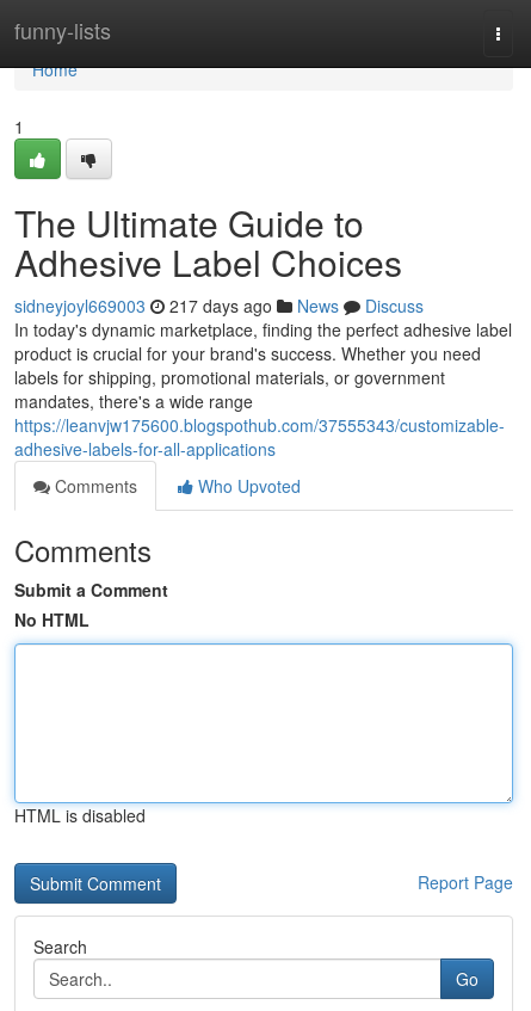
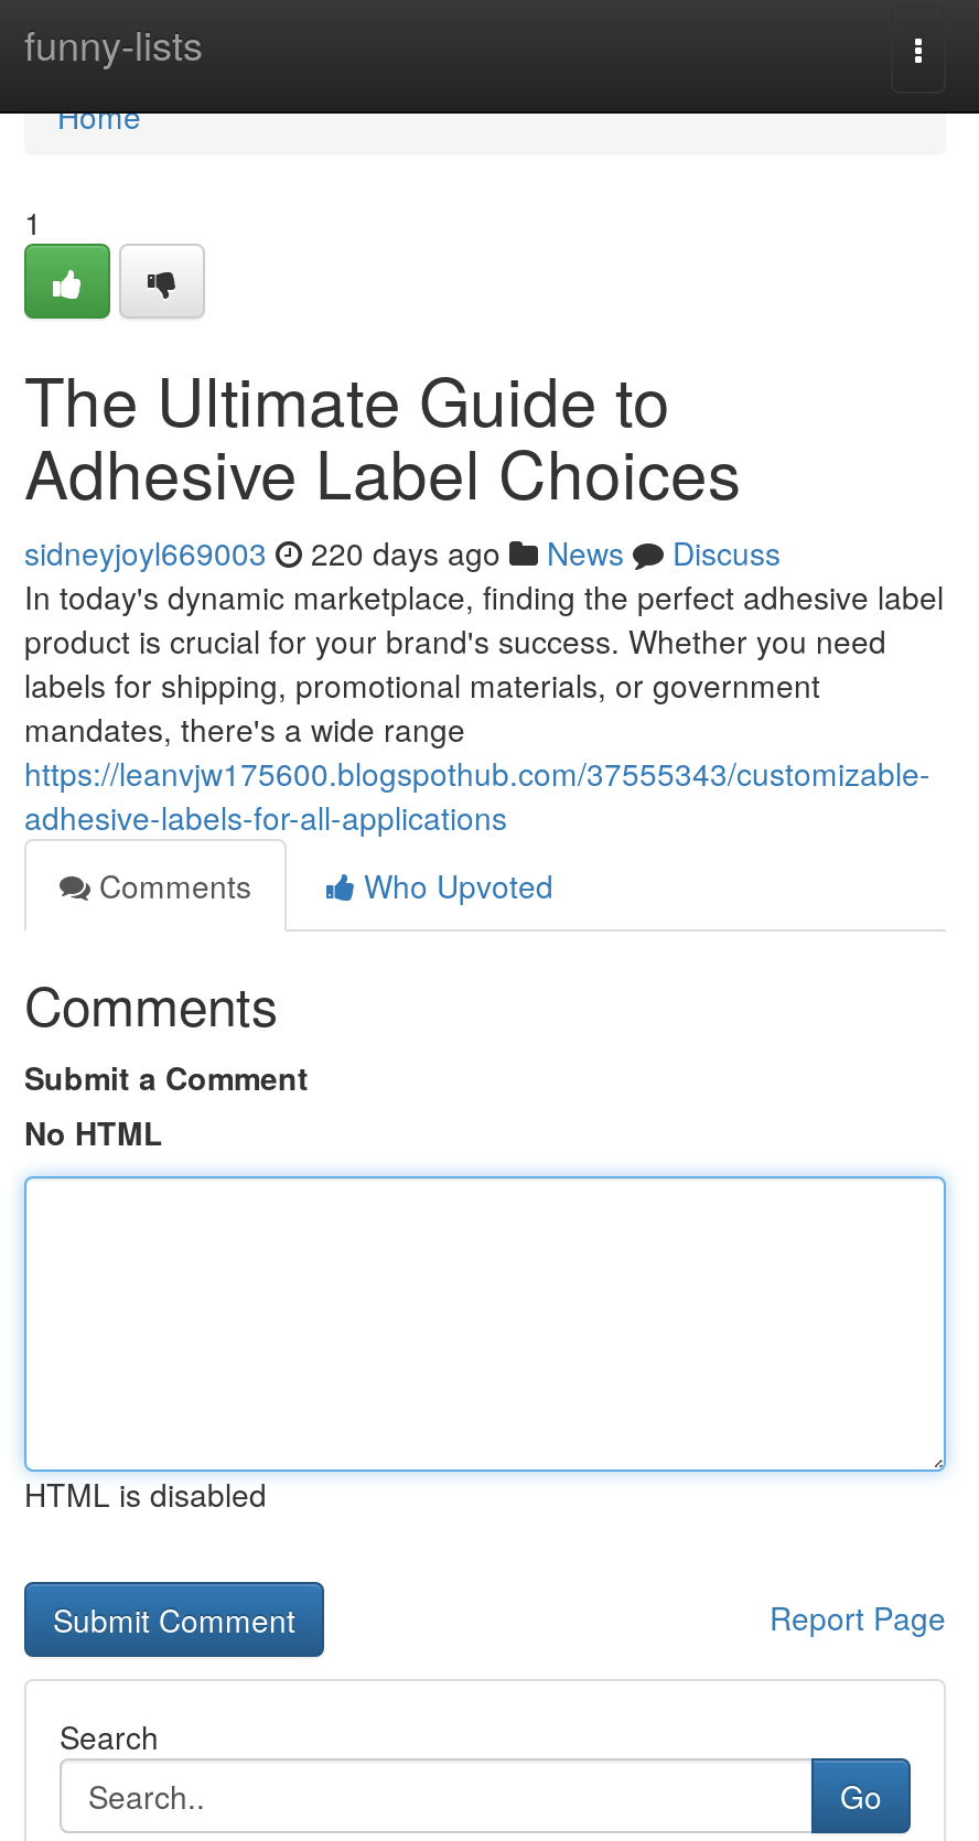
- sidneyjoyl669003 217 days ago News Discuss
+ sidneyjoyl669003 220 days ago News Discuss
